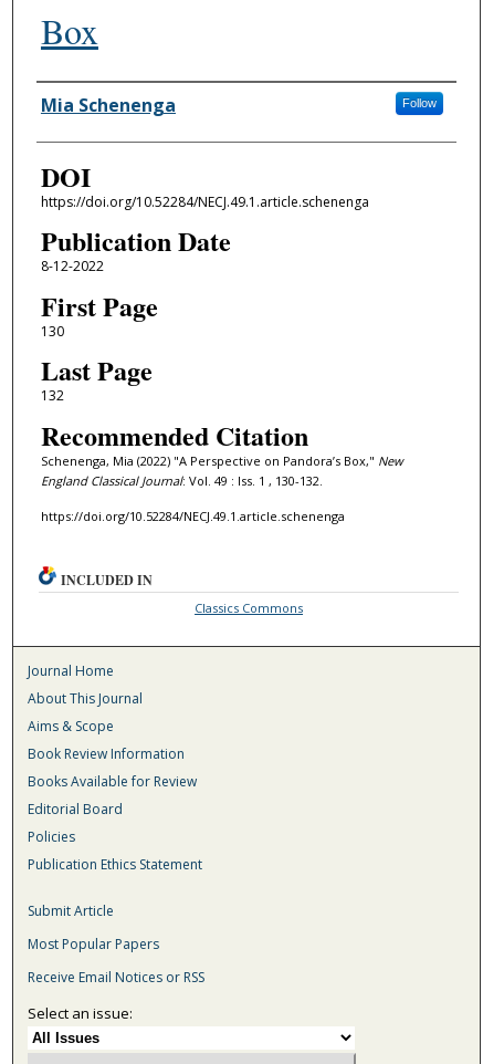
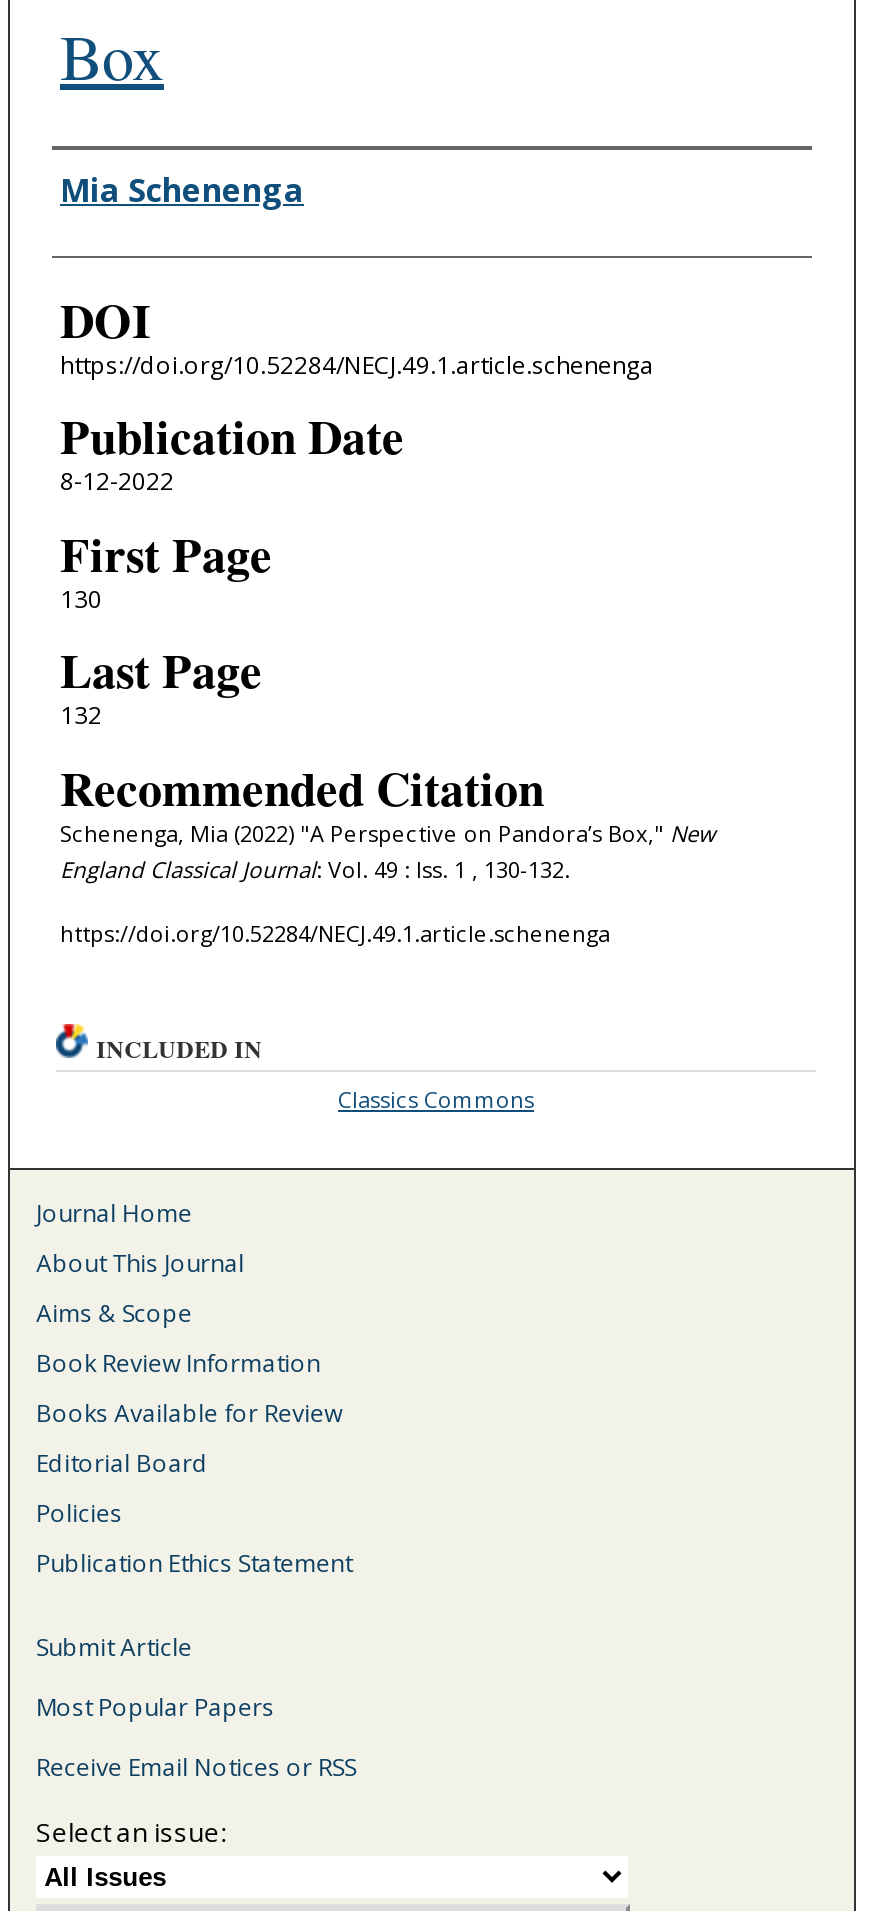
- Follow
